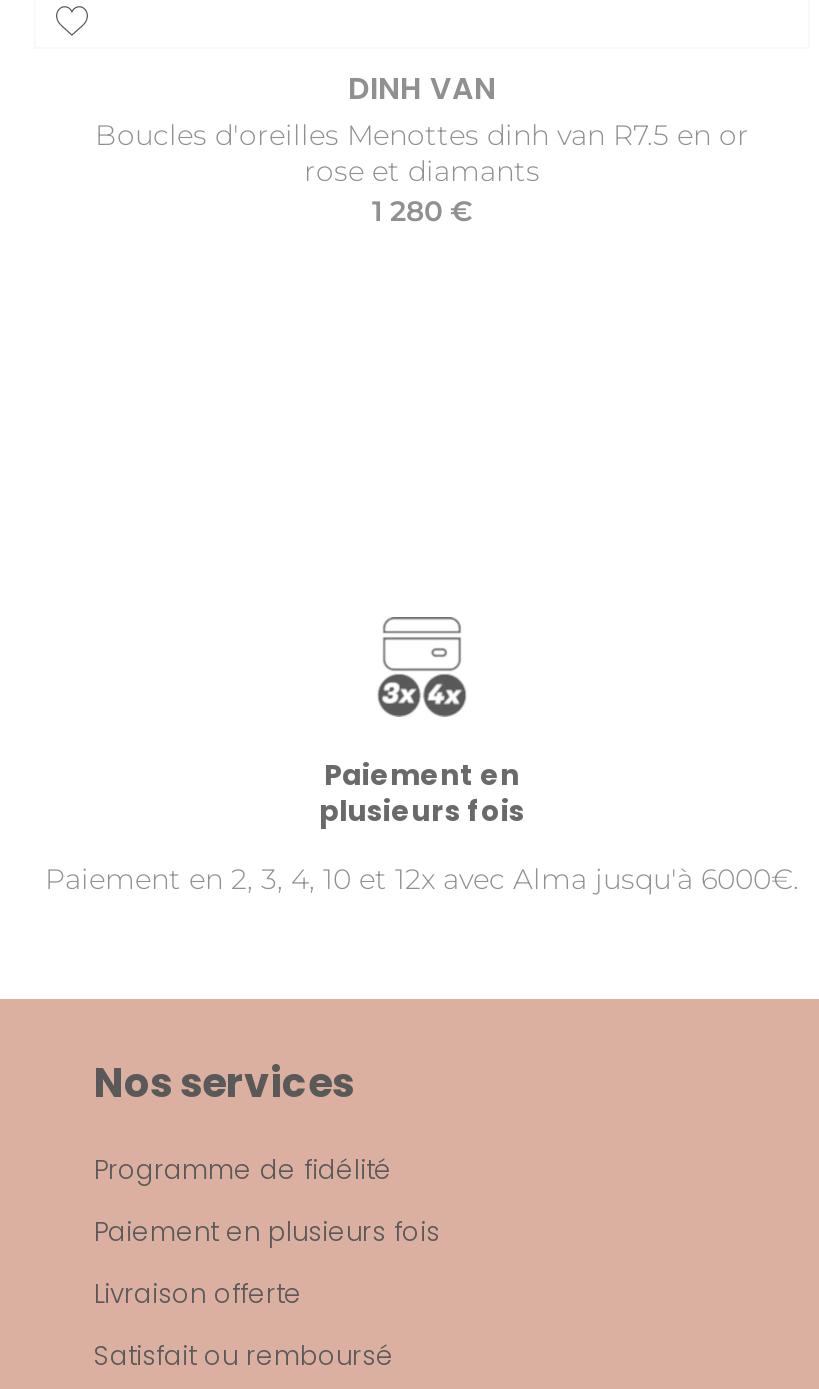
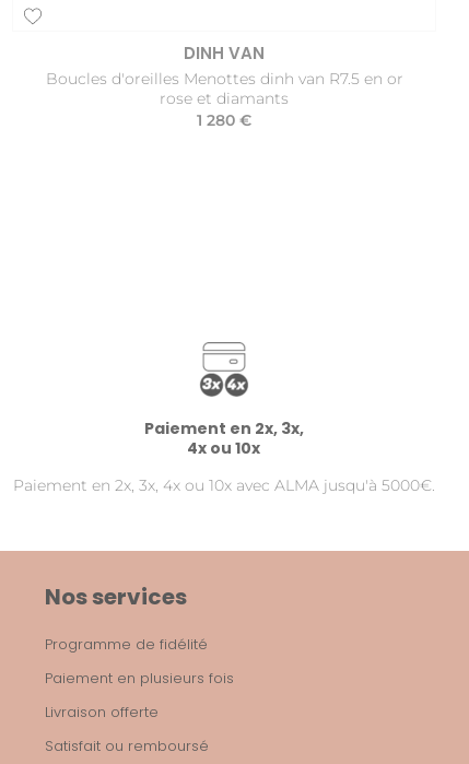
- Paiement en
- plusieurs fois
+ Paiement en 2x, 3x,
+ 4x ou 10x

- Paiement en 2, 3, 4, 10 et 12x avec Alma jusqu'à 6000€.
+ Paiement en 2x, 3x, 4x ou 10x avec ALMA jusqu'à 5000€.
